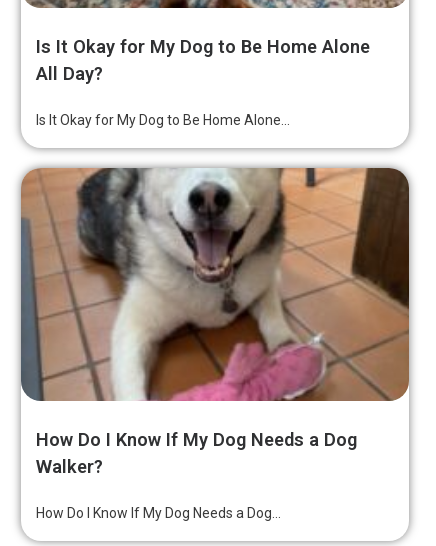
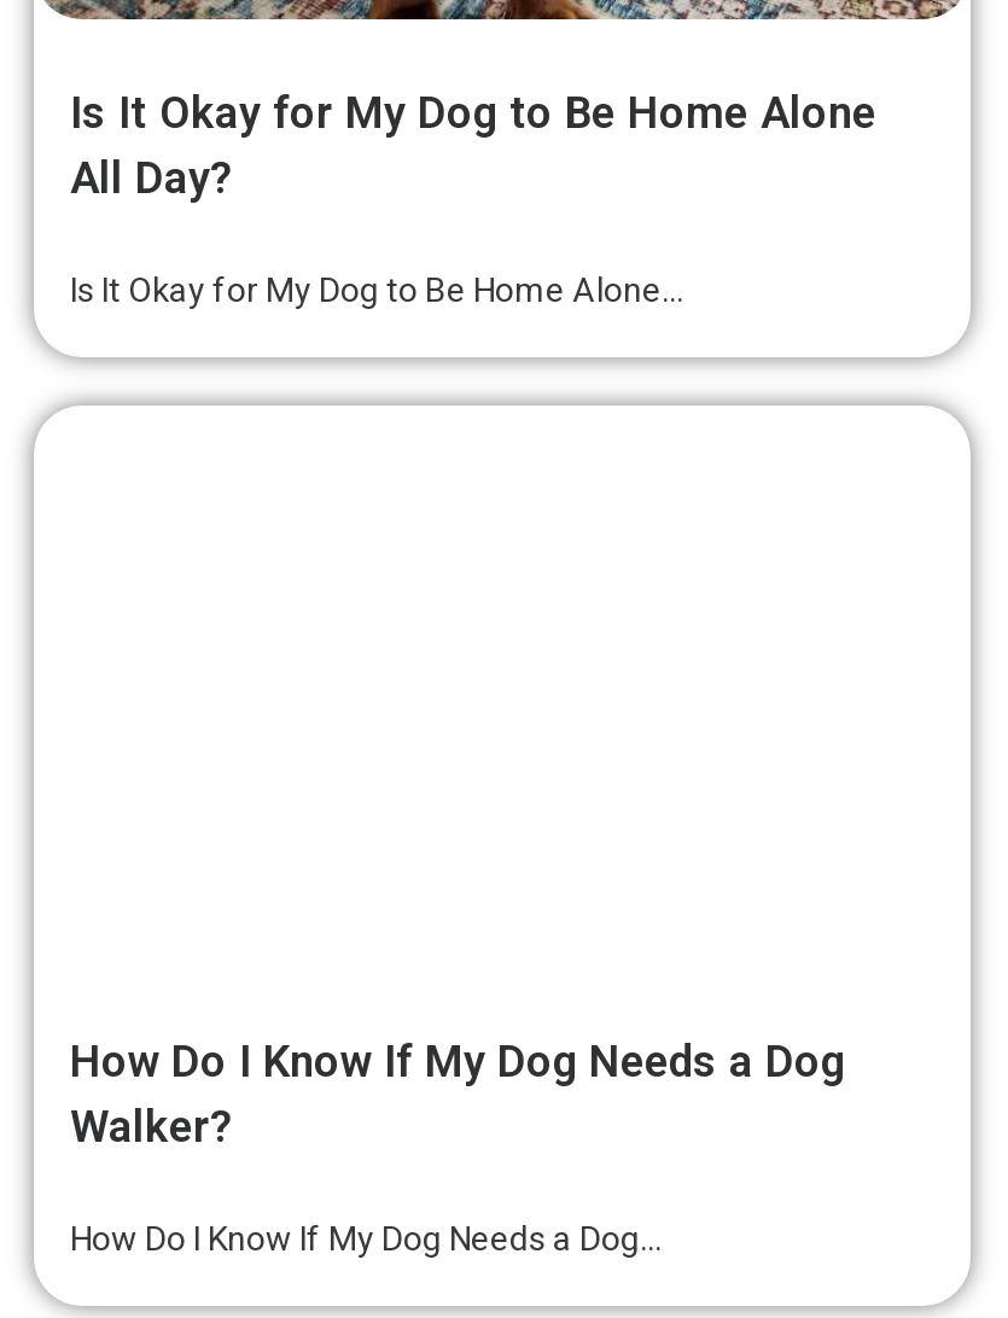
- [image]
